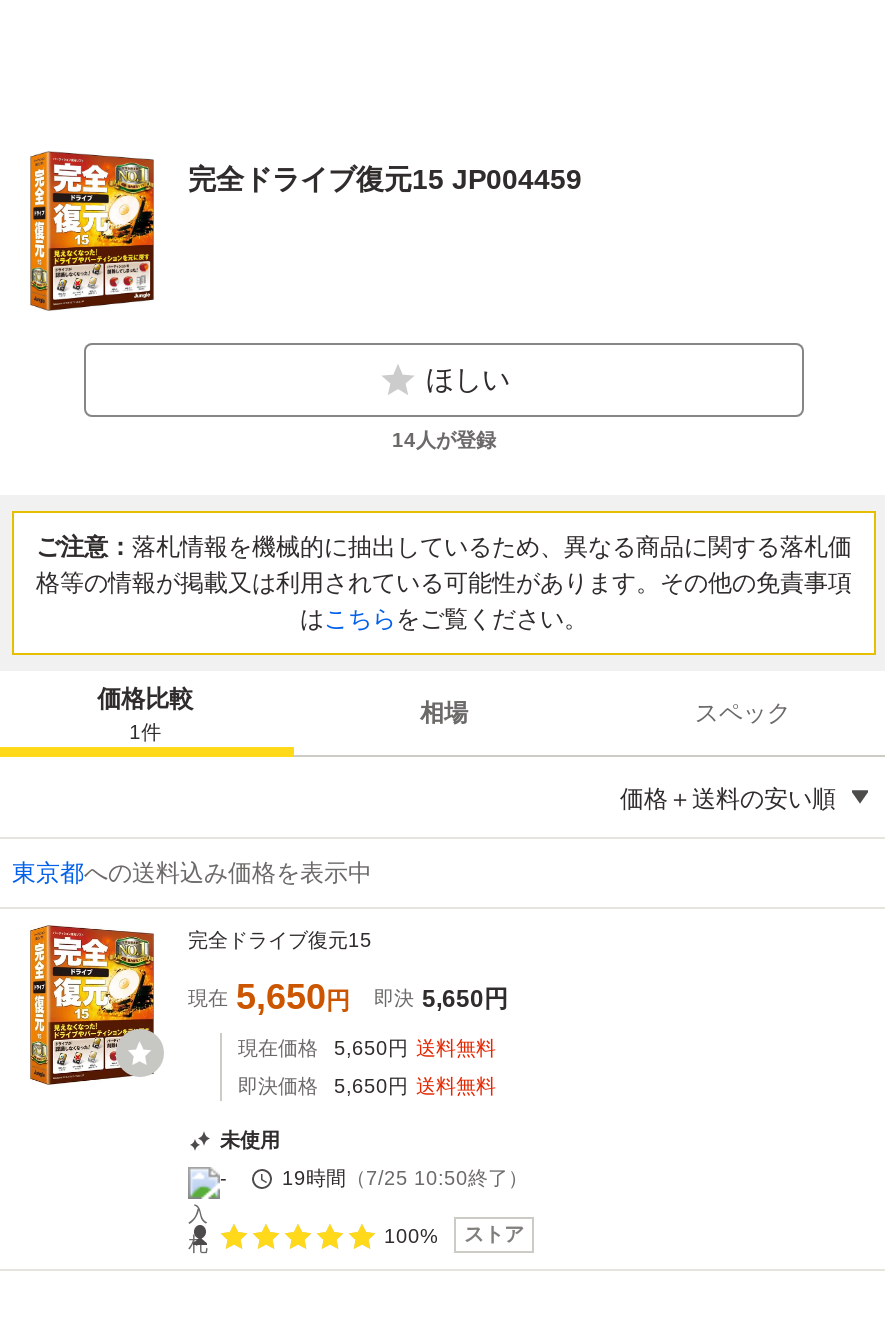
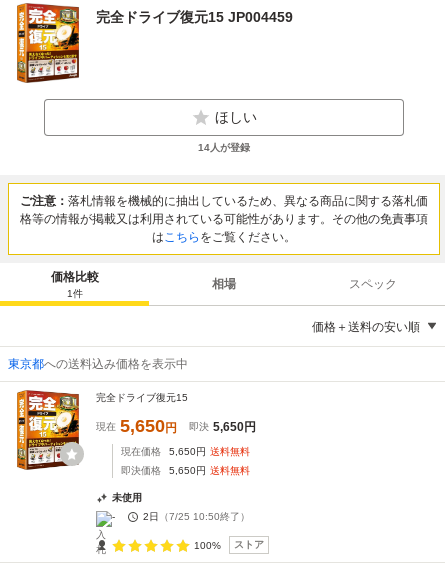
- 19時間（7/25 10:50終了）
+ 2日（7/25 10:50終了）
